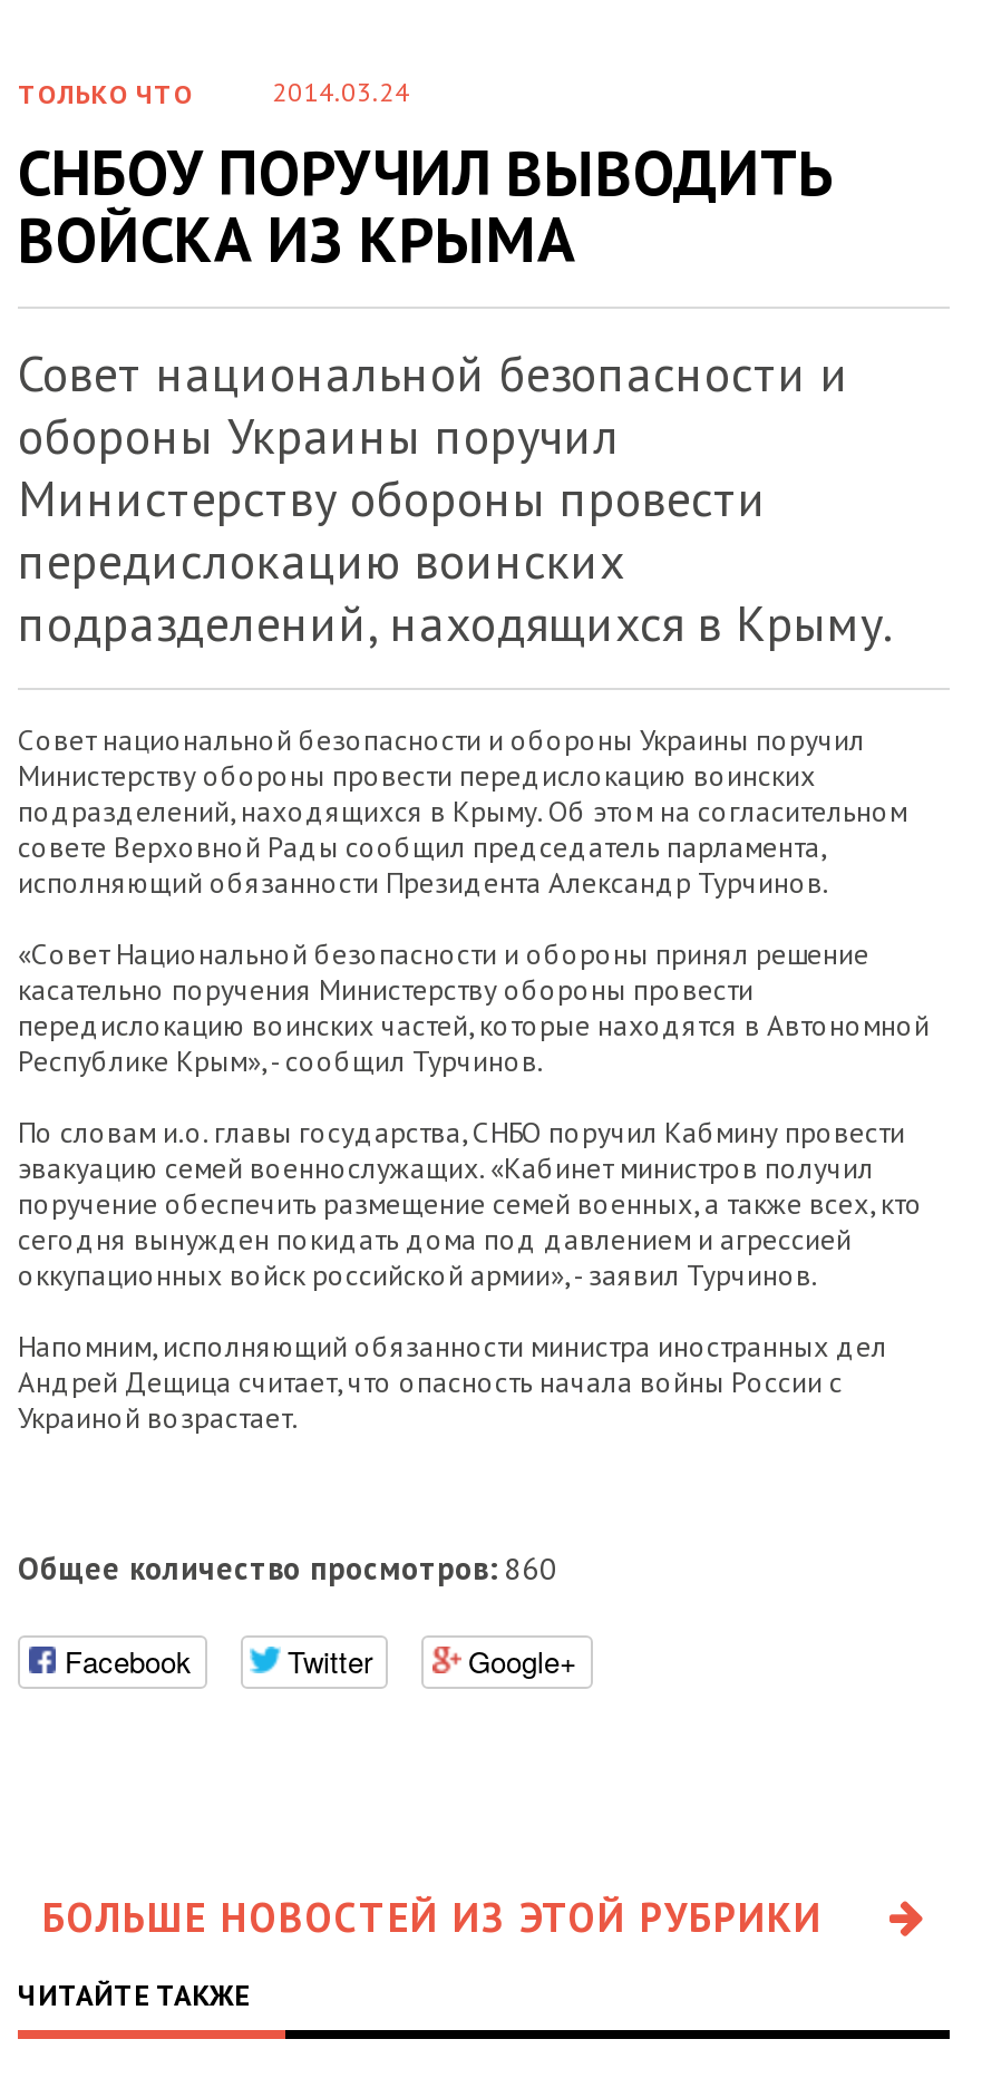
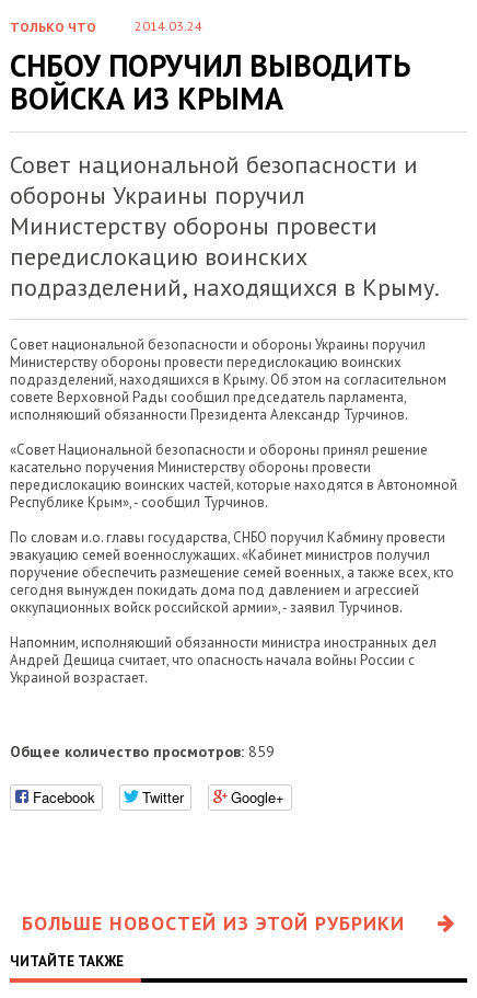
- Общее количество просмотров: 860
+ Общее количество просмотров: 859
